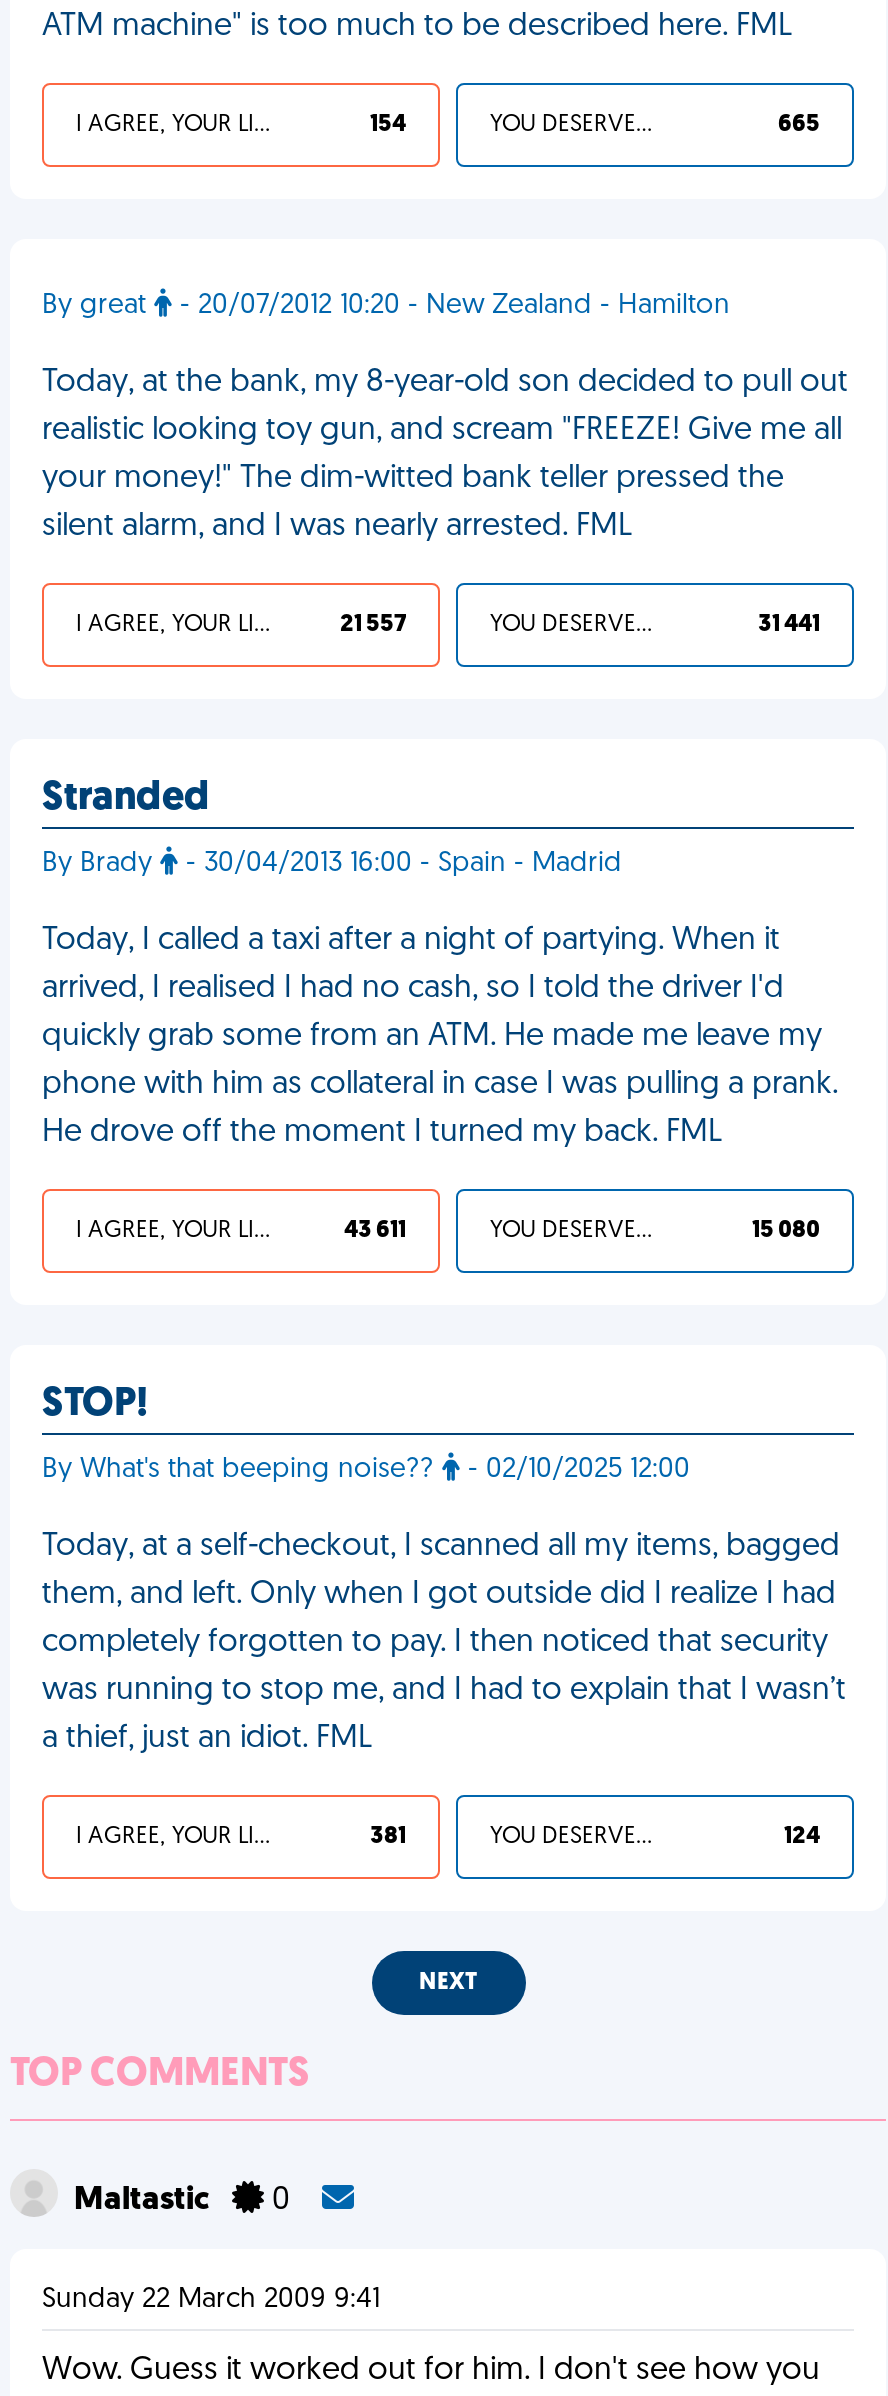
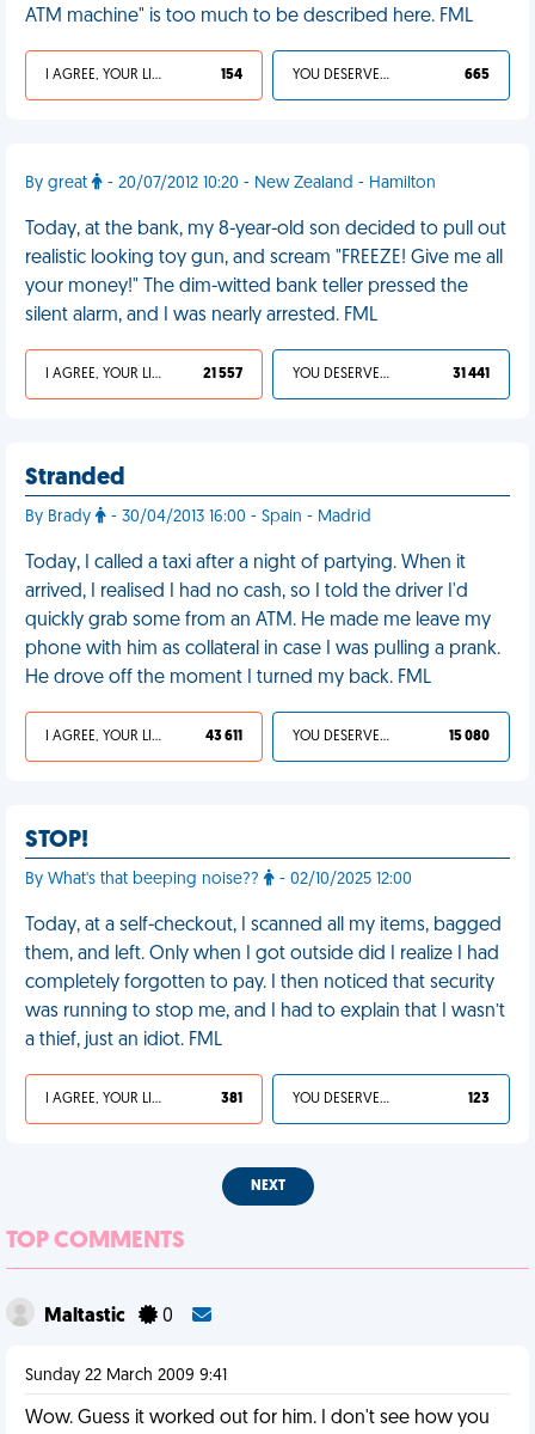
- 124
+ 123
